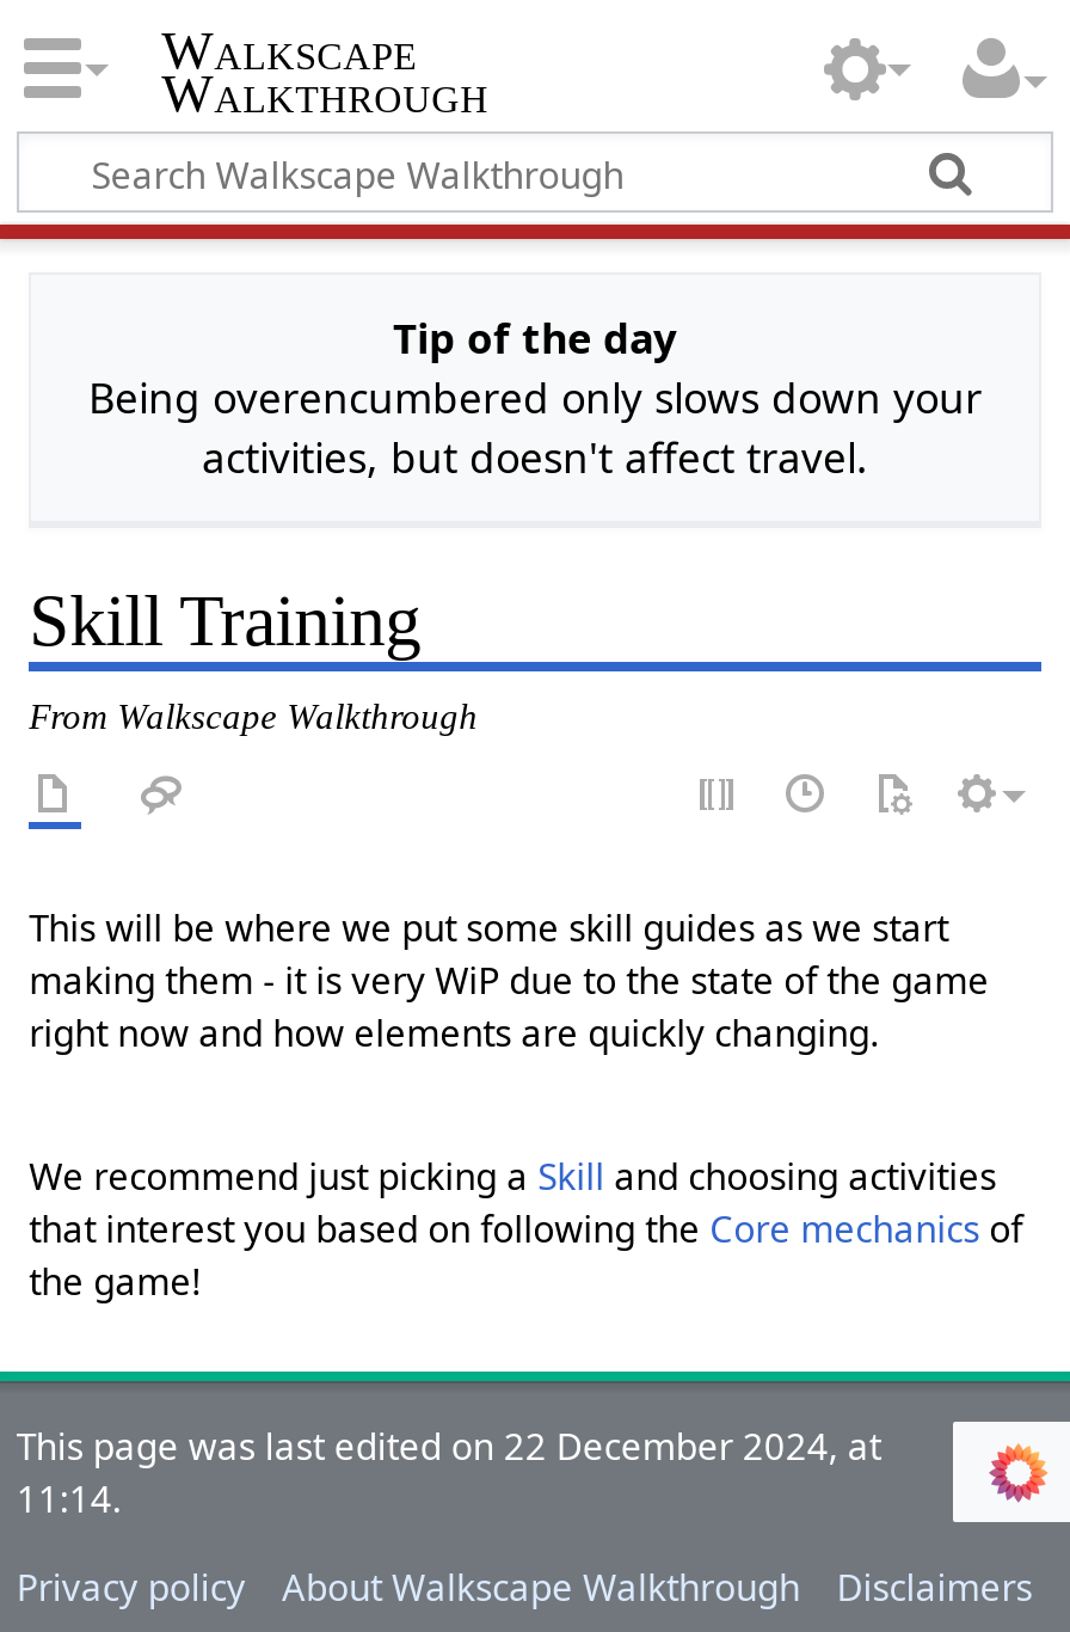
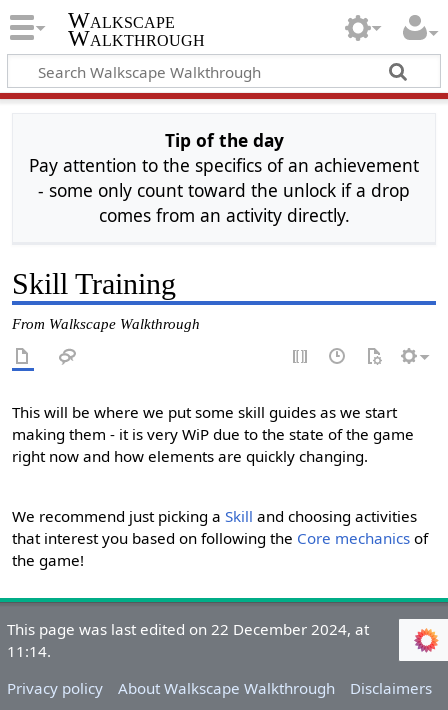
- Being overencumbered only slows down your
- activities, but doesn't affect travel.
+ Pay attention to the specifics of an achievement
+ - some only count toward the unlock if a drop
+ comes from an activity directly.
